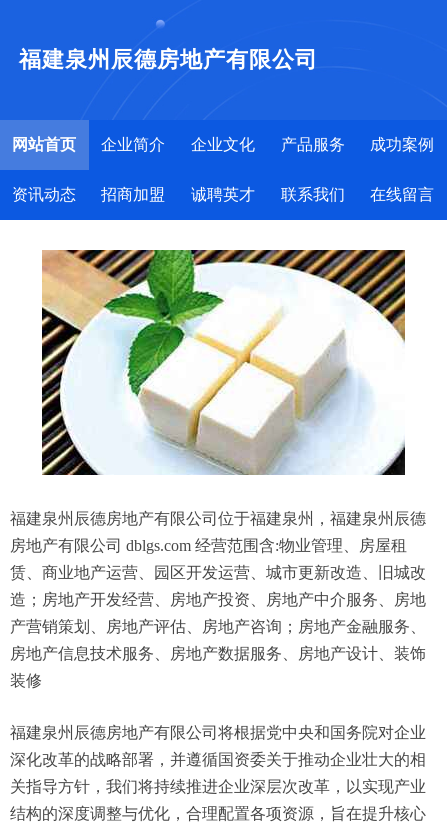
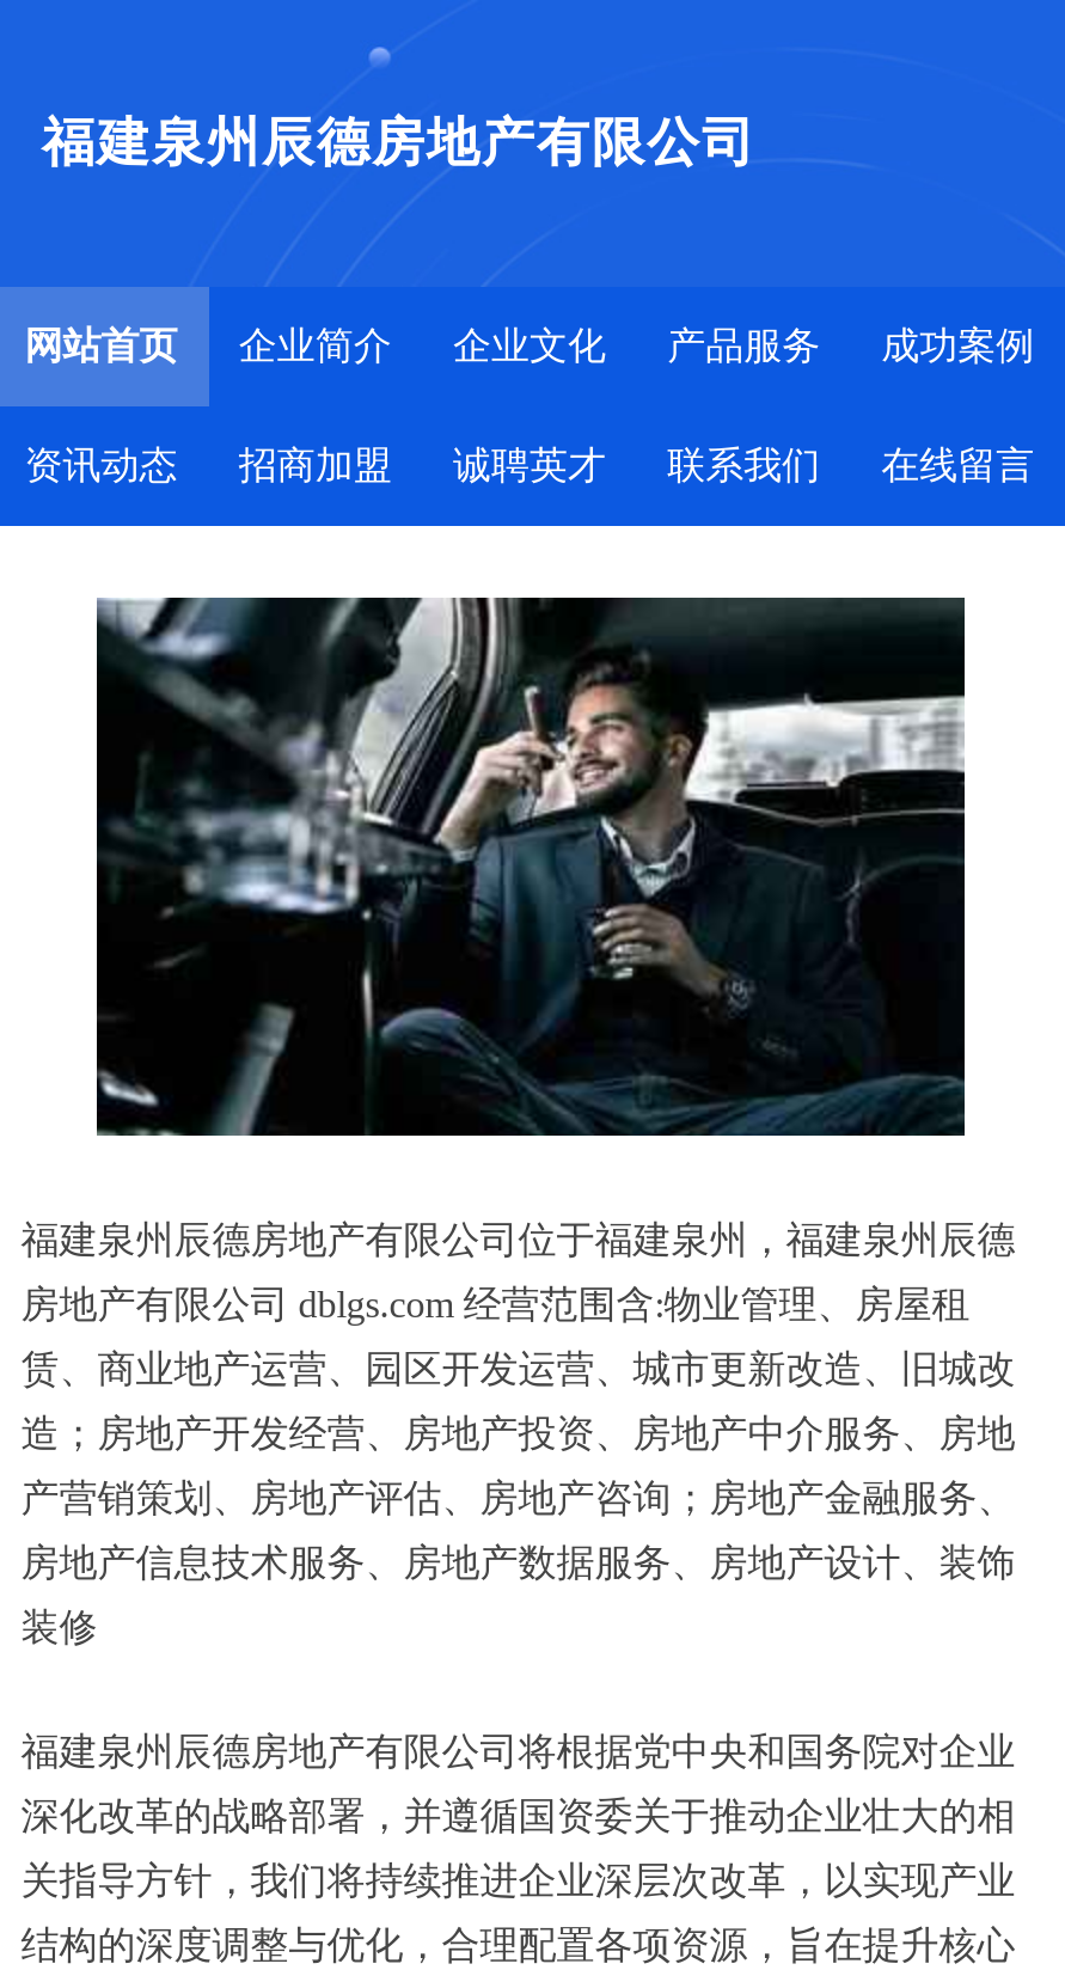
- [image]
+ [image]
